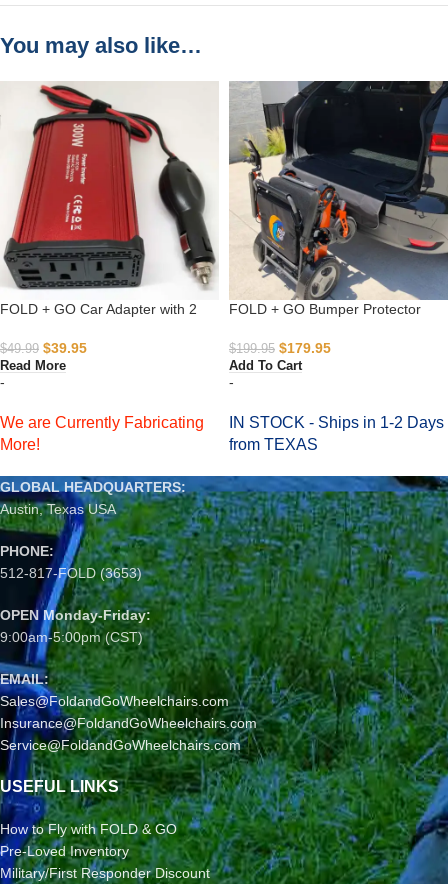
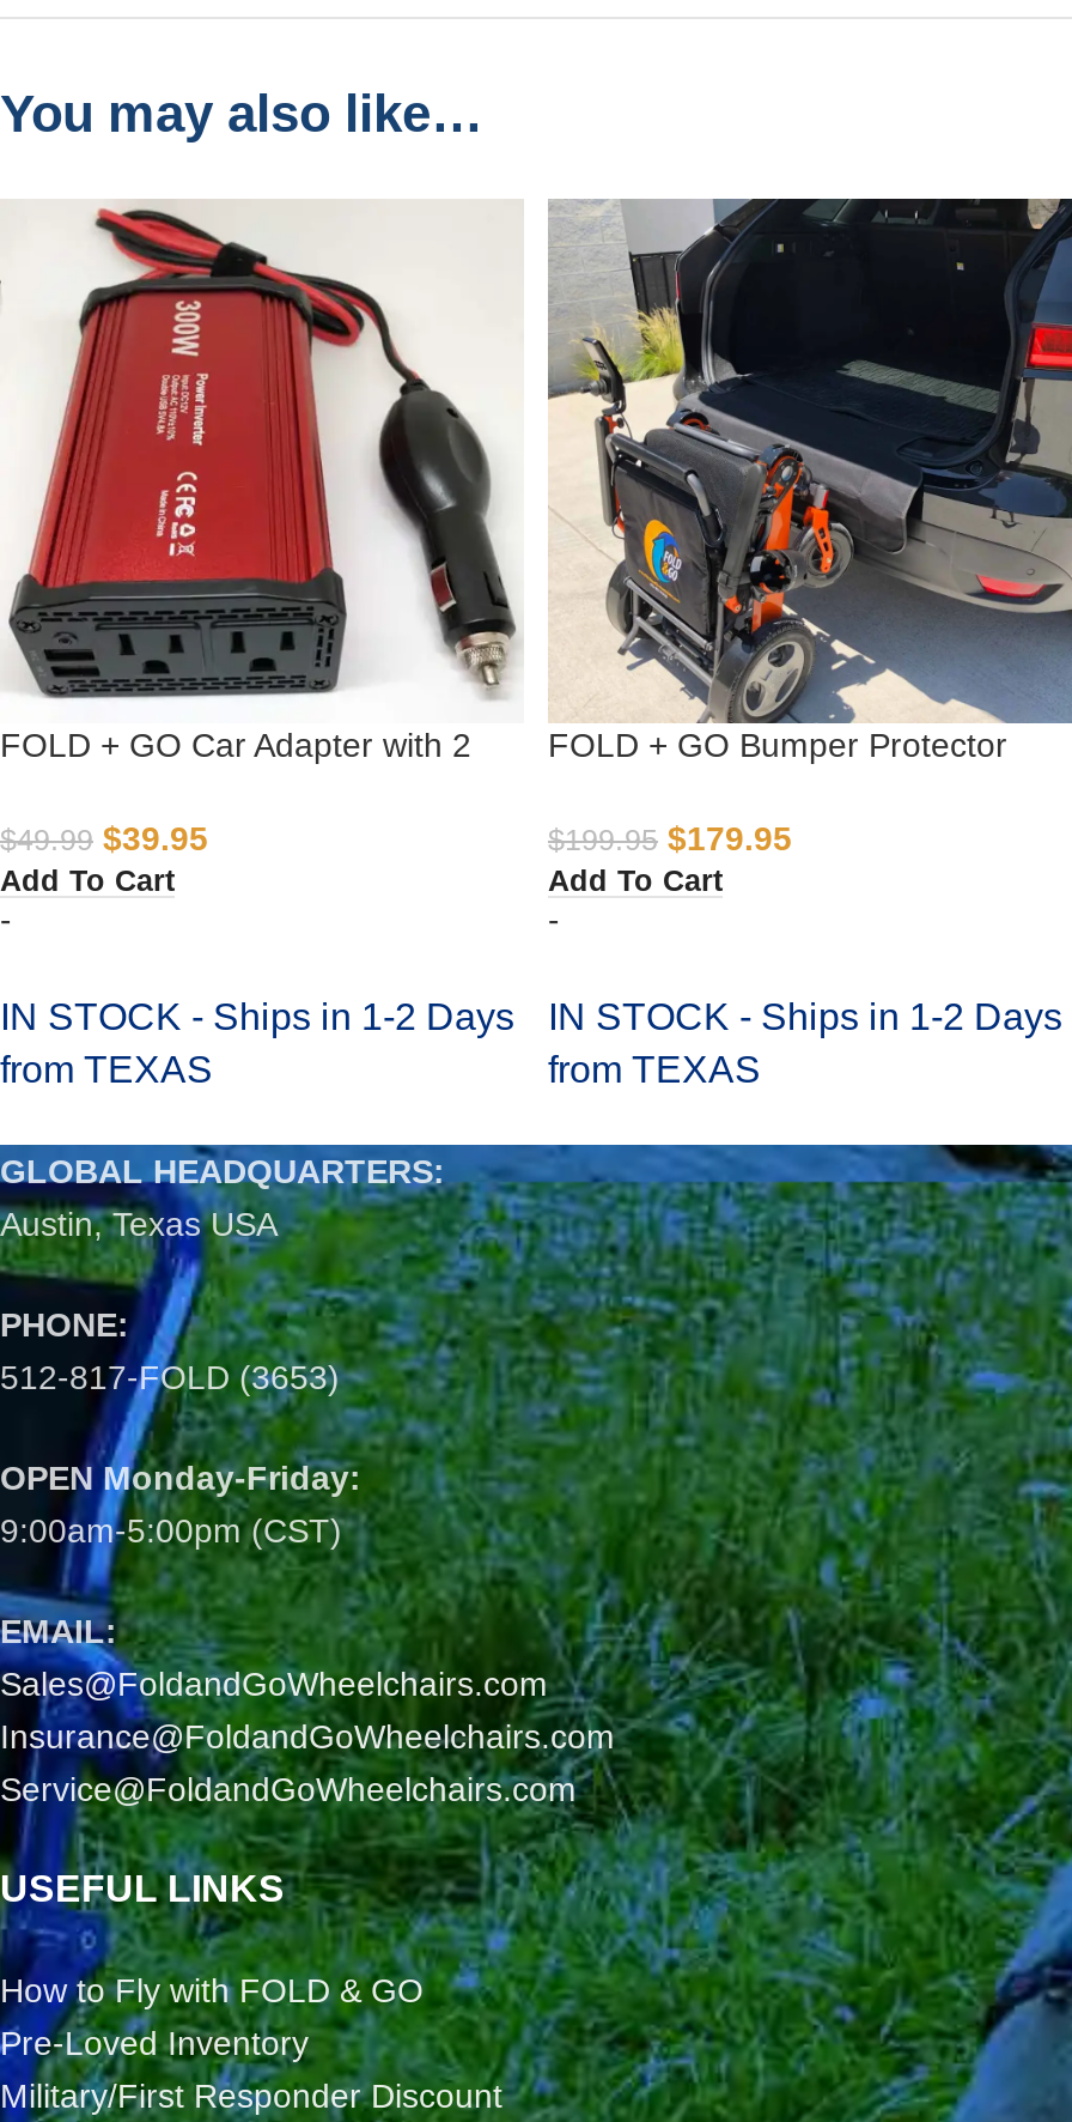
- Read More
+ Add To Cart

- We are Currently Fabricating
- More!
+ IN STOCK - Ships in 1-2 Days
+ from TEXAS
